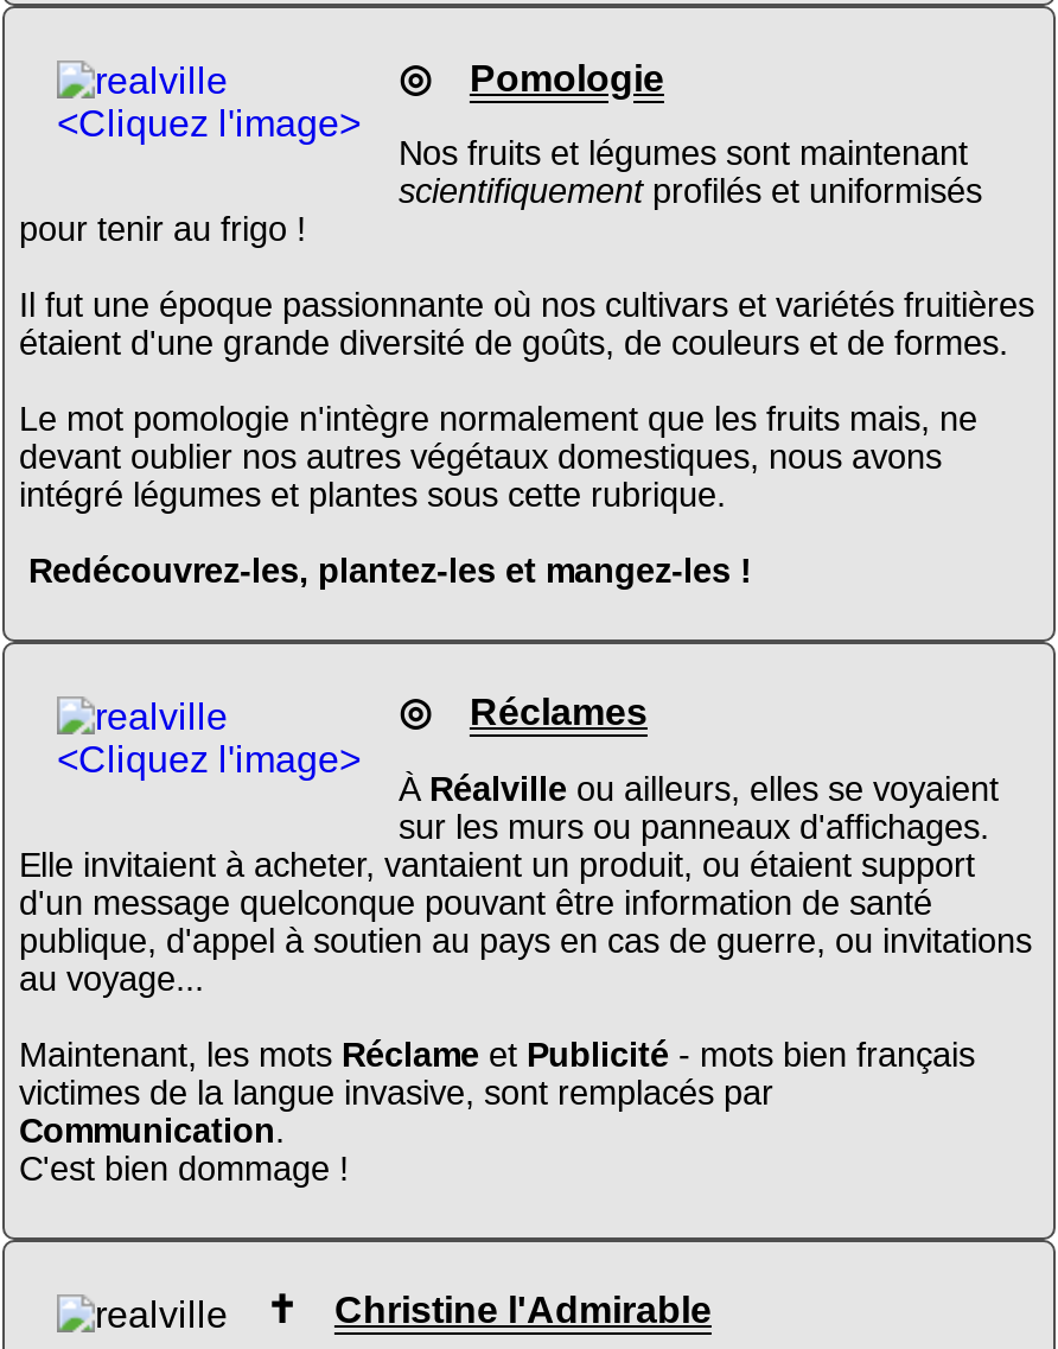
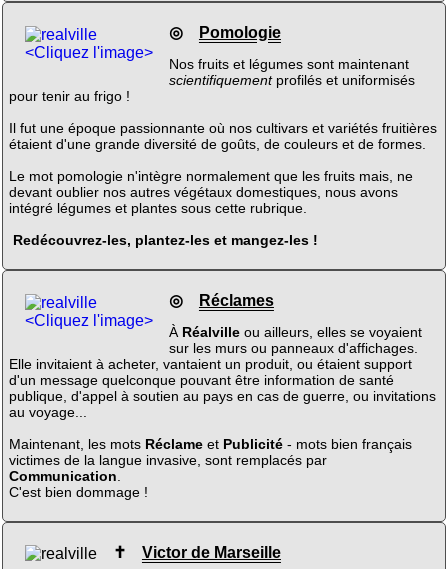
- Christine l'Admirable
+ Victor de Marseille
